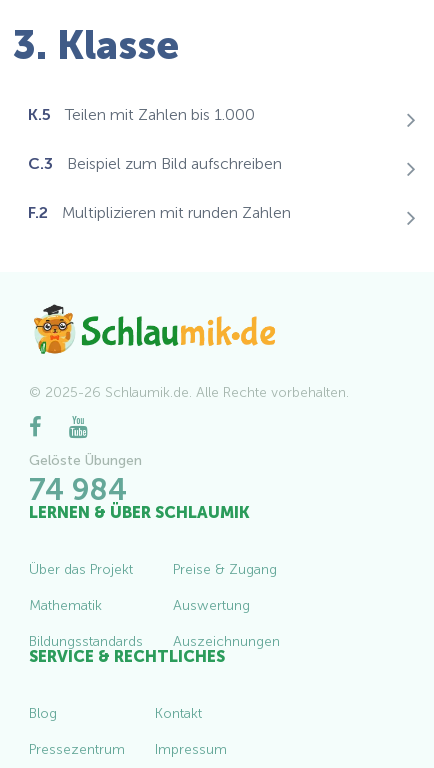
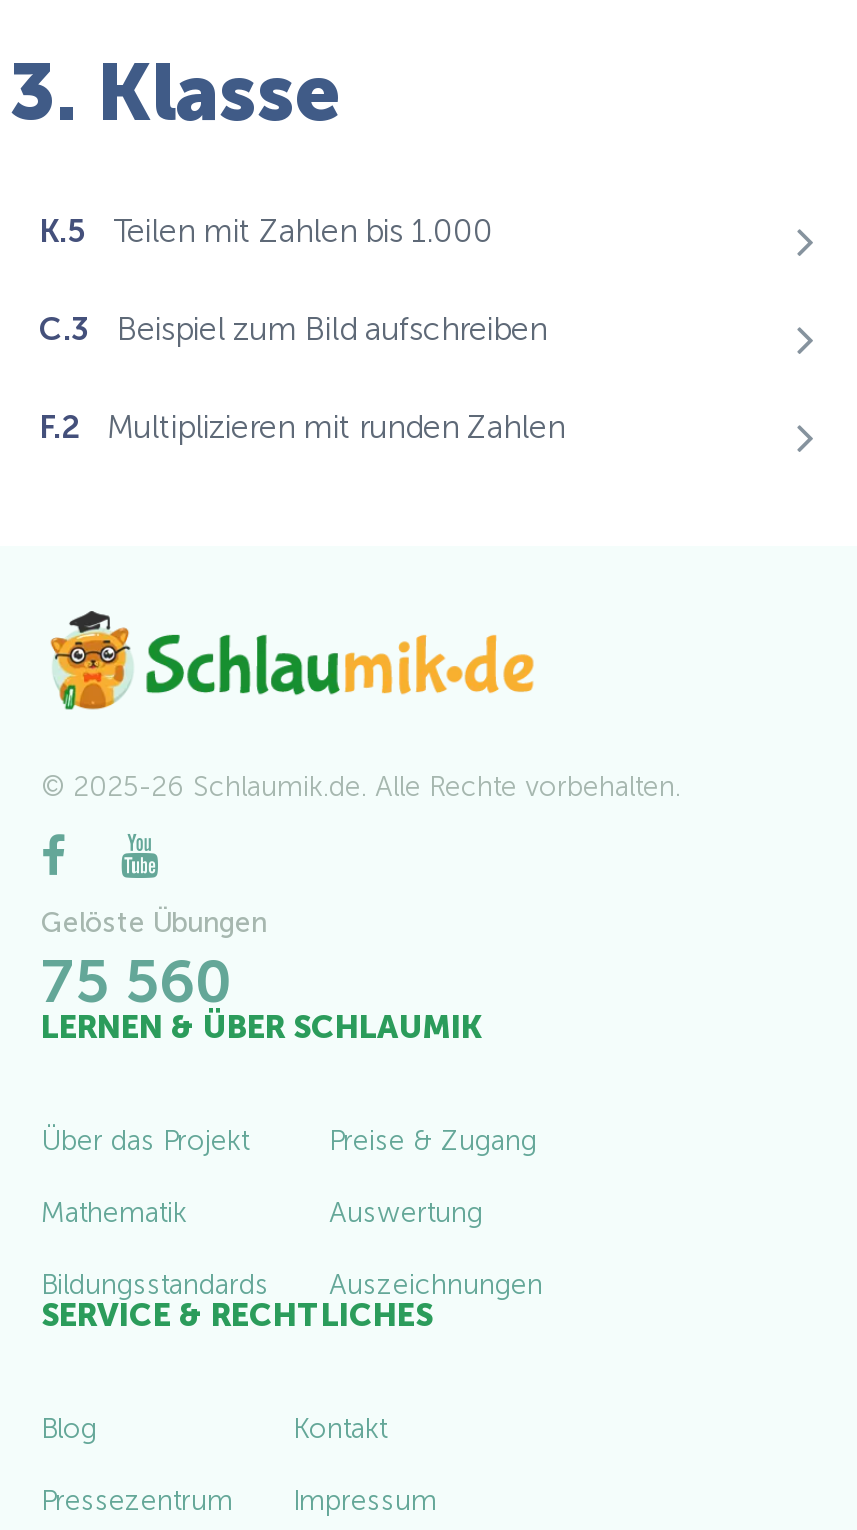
- 74 984
+ 75 560
